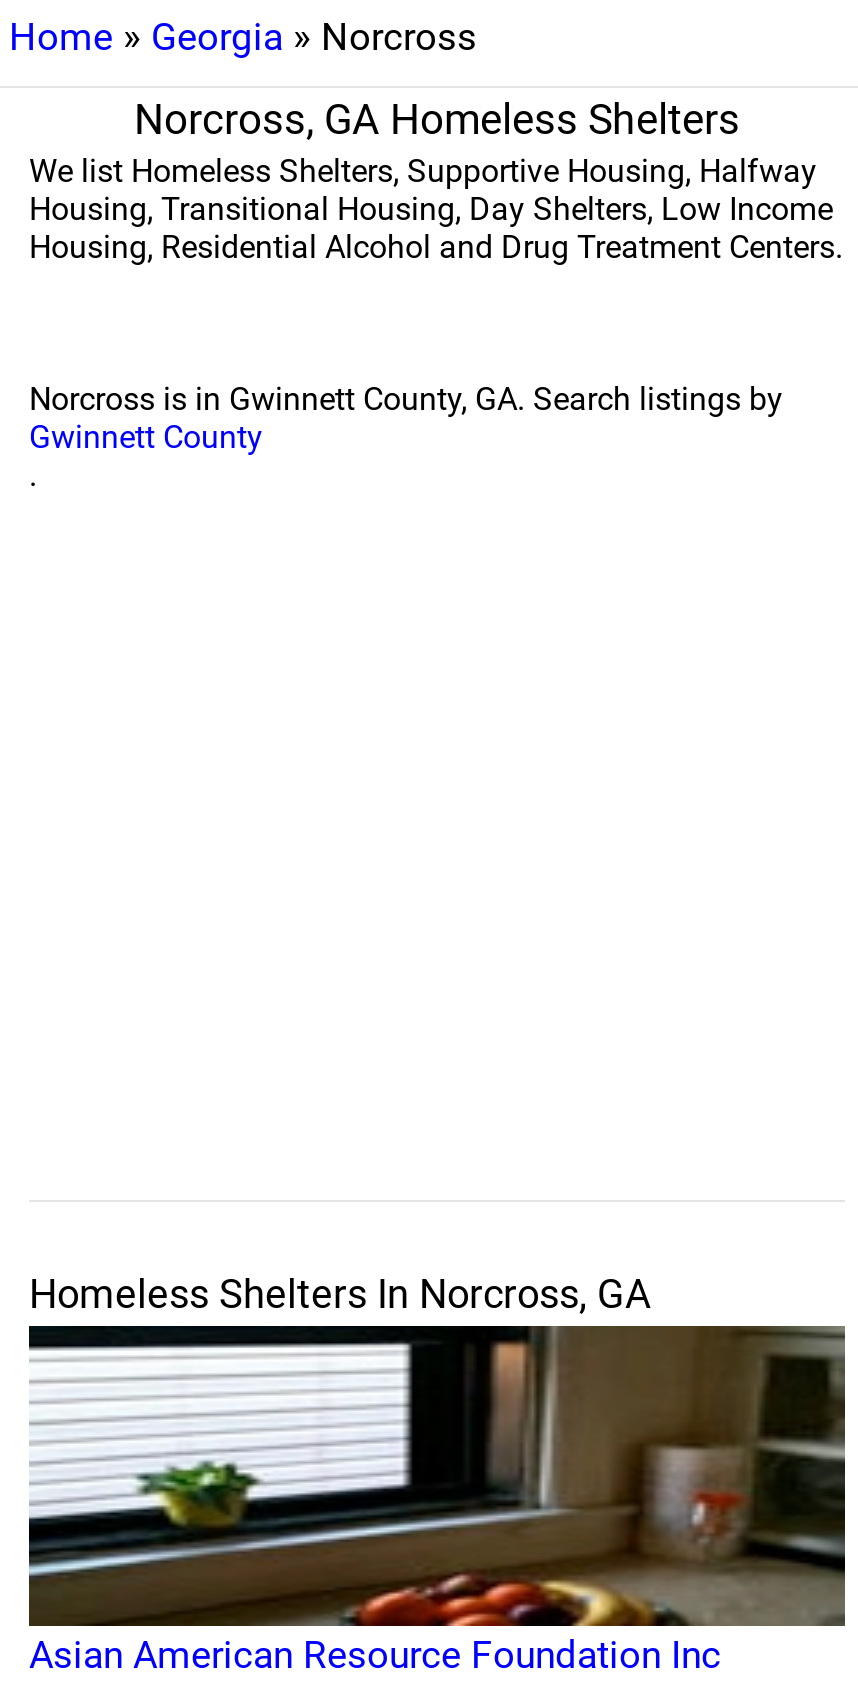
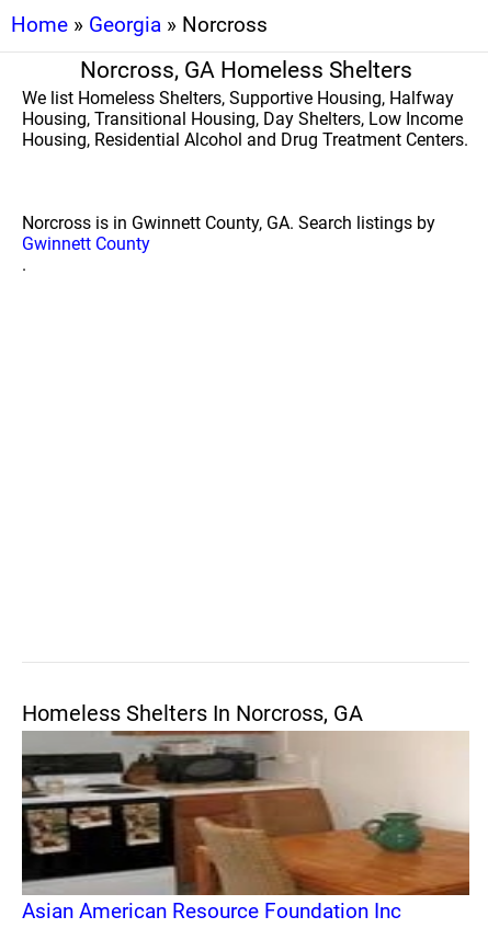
- [image]
+ [image]
